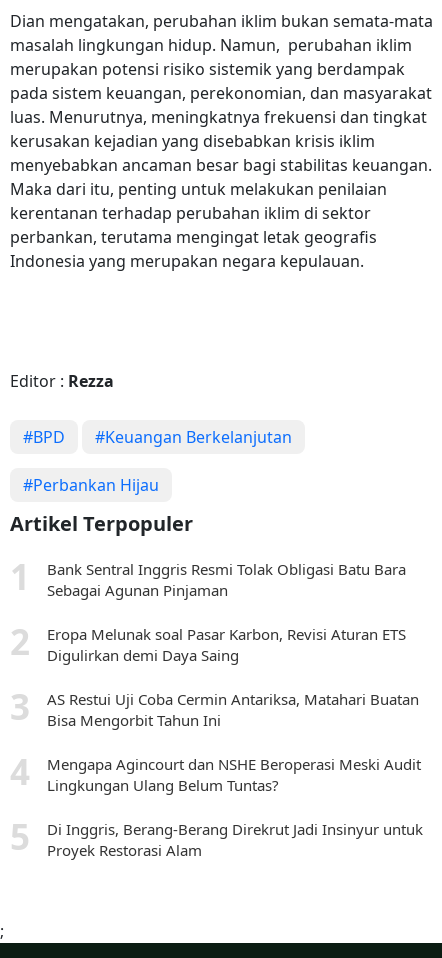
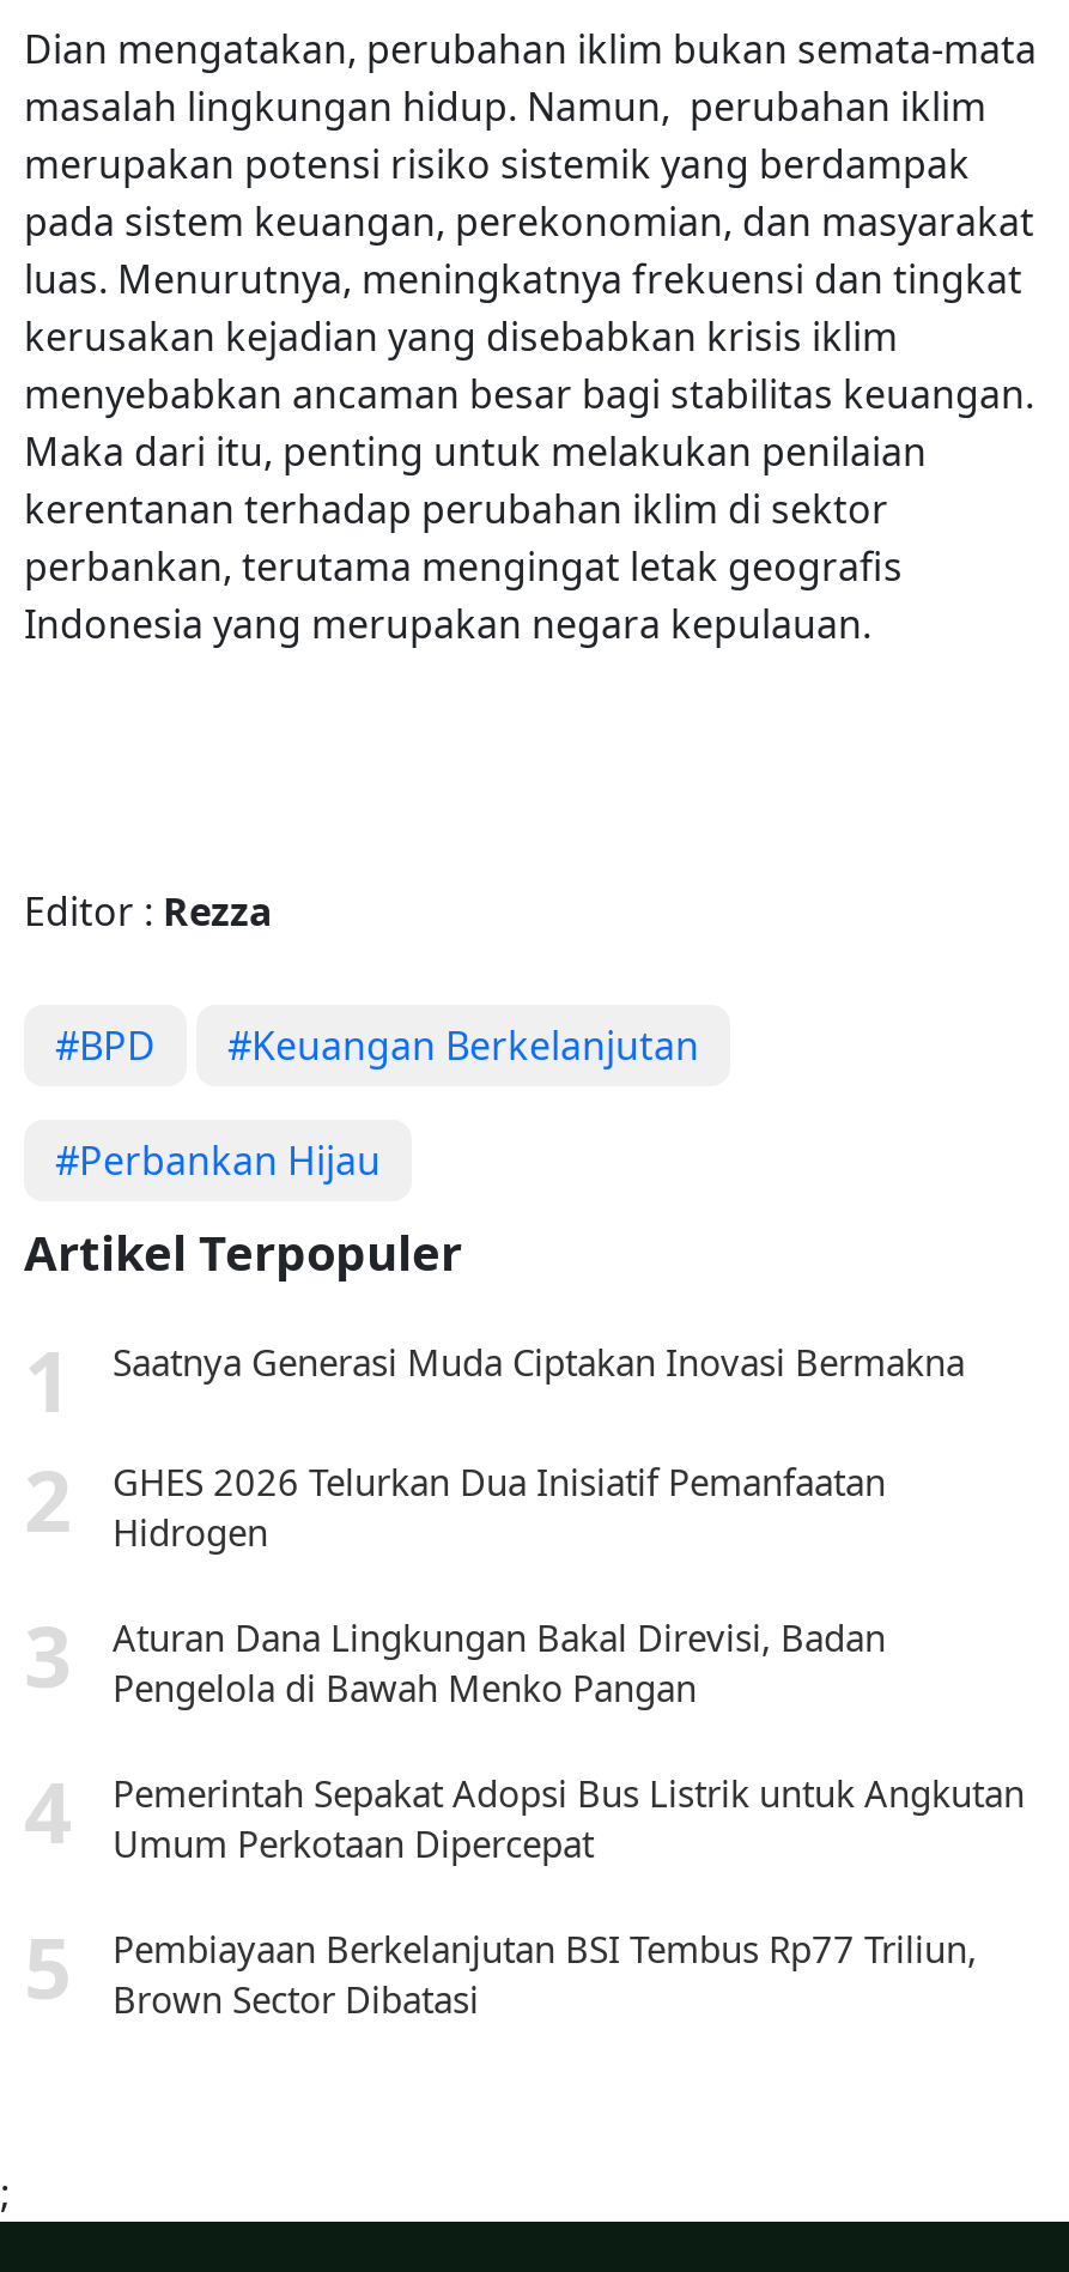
- Bank Sentral Inggris Resmi Tolak Obligasi Batu Bara
- Sebagai Agunan Pinjaman
+ Saatnya Generasi Muda Ciptakan Inovasi Bermakna

- Eropa Melunak soal Pasar Karbon, Revisi Aturan ETS
- Digulirkan demi Daya Saing
+ GHES 2026 Telurkan Dua Inisiatif Pemanfaatan
+ Hidrogen

- AS Restui Uji Coba Cermin Antariksa, Matahari Buatan
- Bisa Mengorbit Tahun Ini
+ Aturan Dana Lingkungan Bakal Direvisi, Badan
+ Pengelola di Bawah Menko Pangan

- Mengapa Agincourt dan NSHE Beroperasi Meski Audit
- Lingkungan Ulang Belum Tuntas?
+ Pemerintah Sepakat Adopsi Bus Listrik untuk Angkutan
+ Umum Perkotaan Dipercepat

- Di Inggris, Berang-Berang Direkrut Jadi Insinyur untuk
- Proyek Restorasi Alam
+ Pembiayaan Berkelanjutan BSI Tembus Rp77 Triliun,
+ Brown Sector Dibatasi
